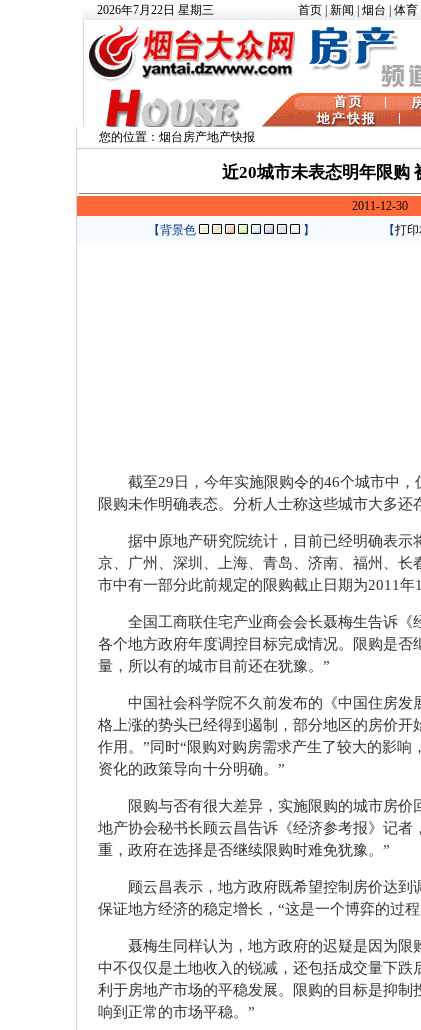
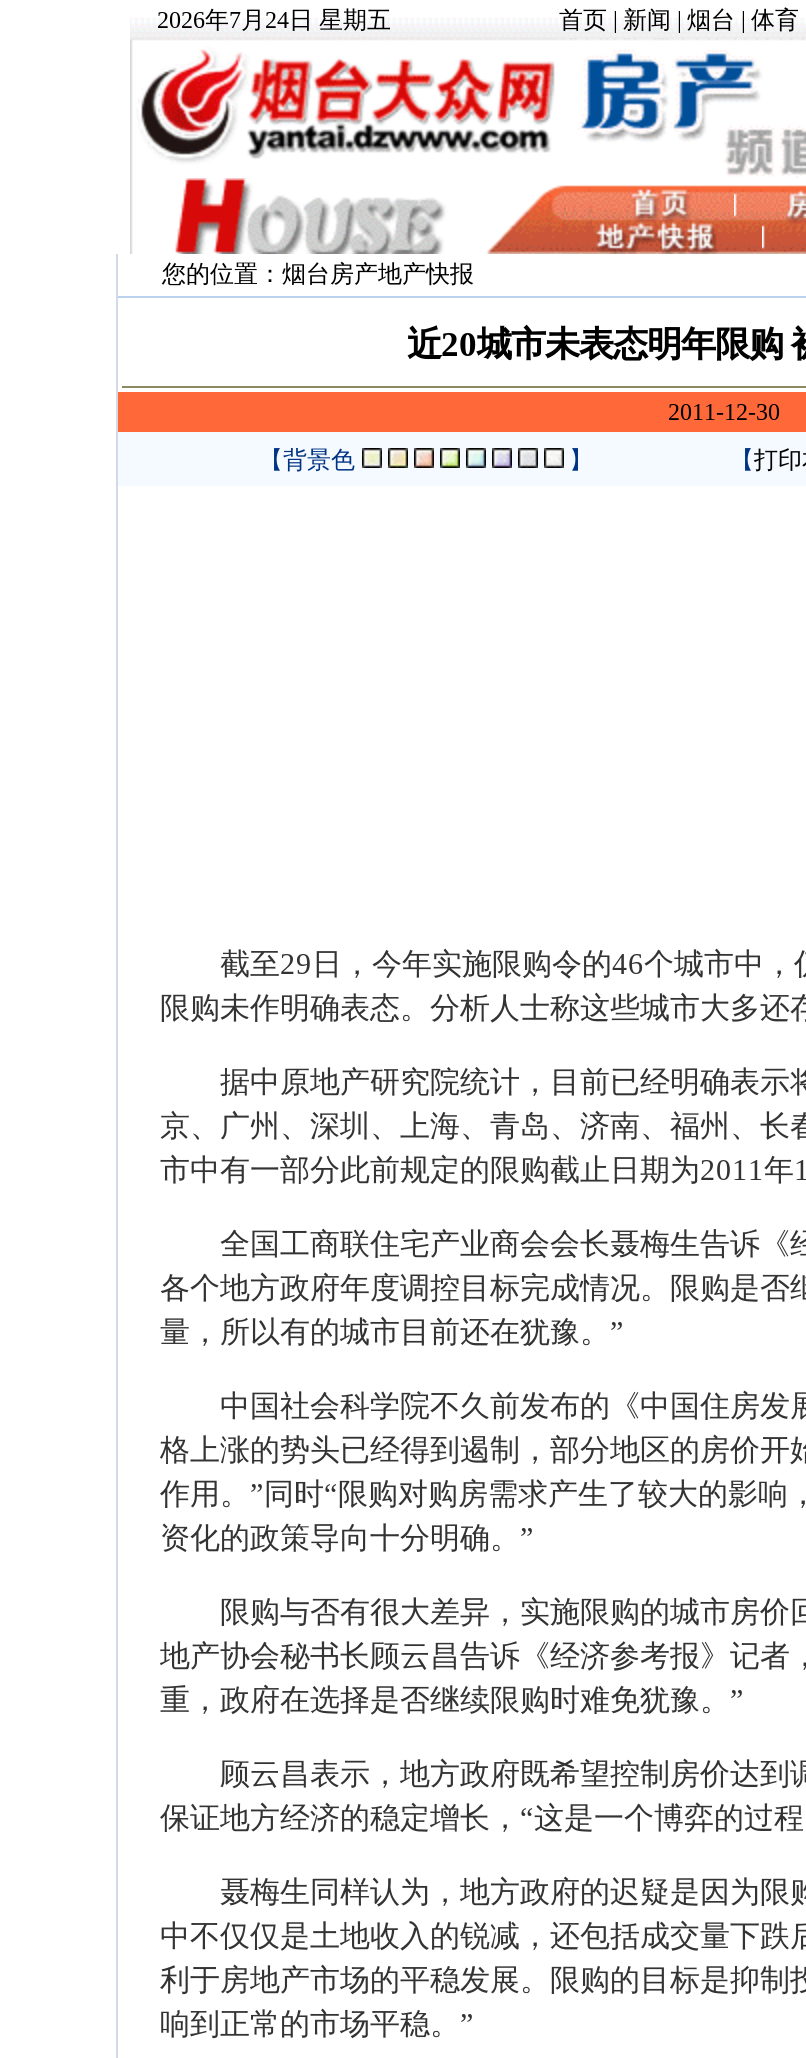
- 2026年7月22日 星期三
+ 2026年7月24日 星期五
